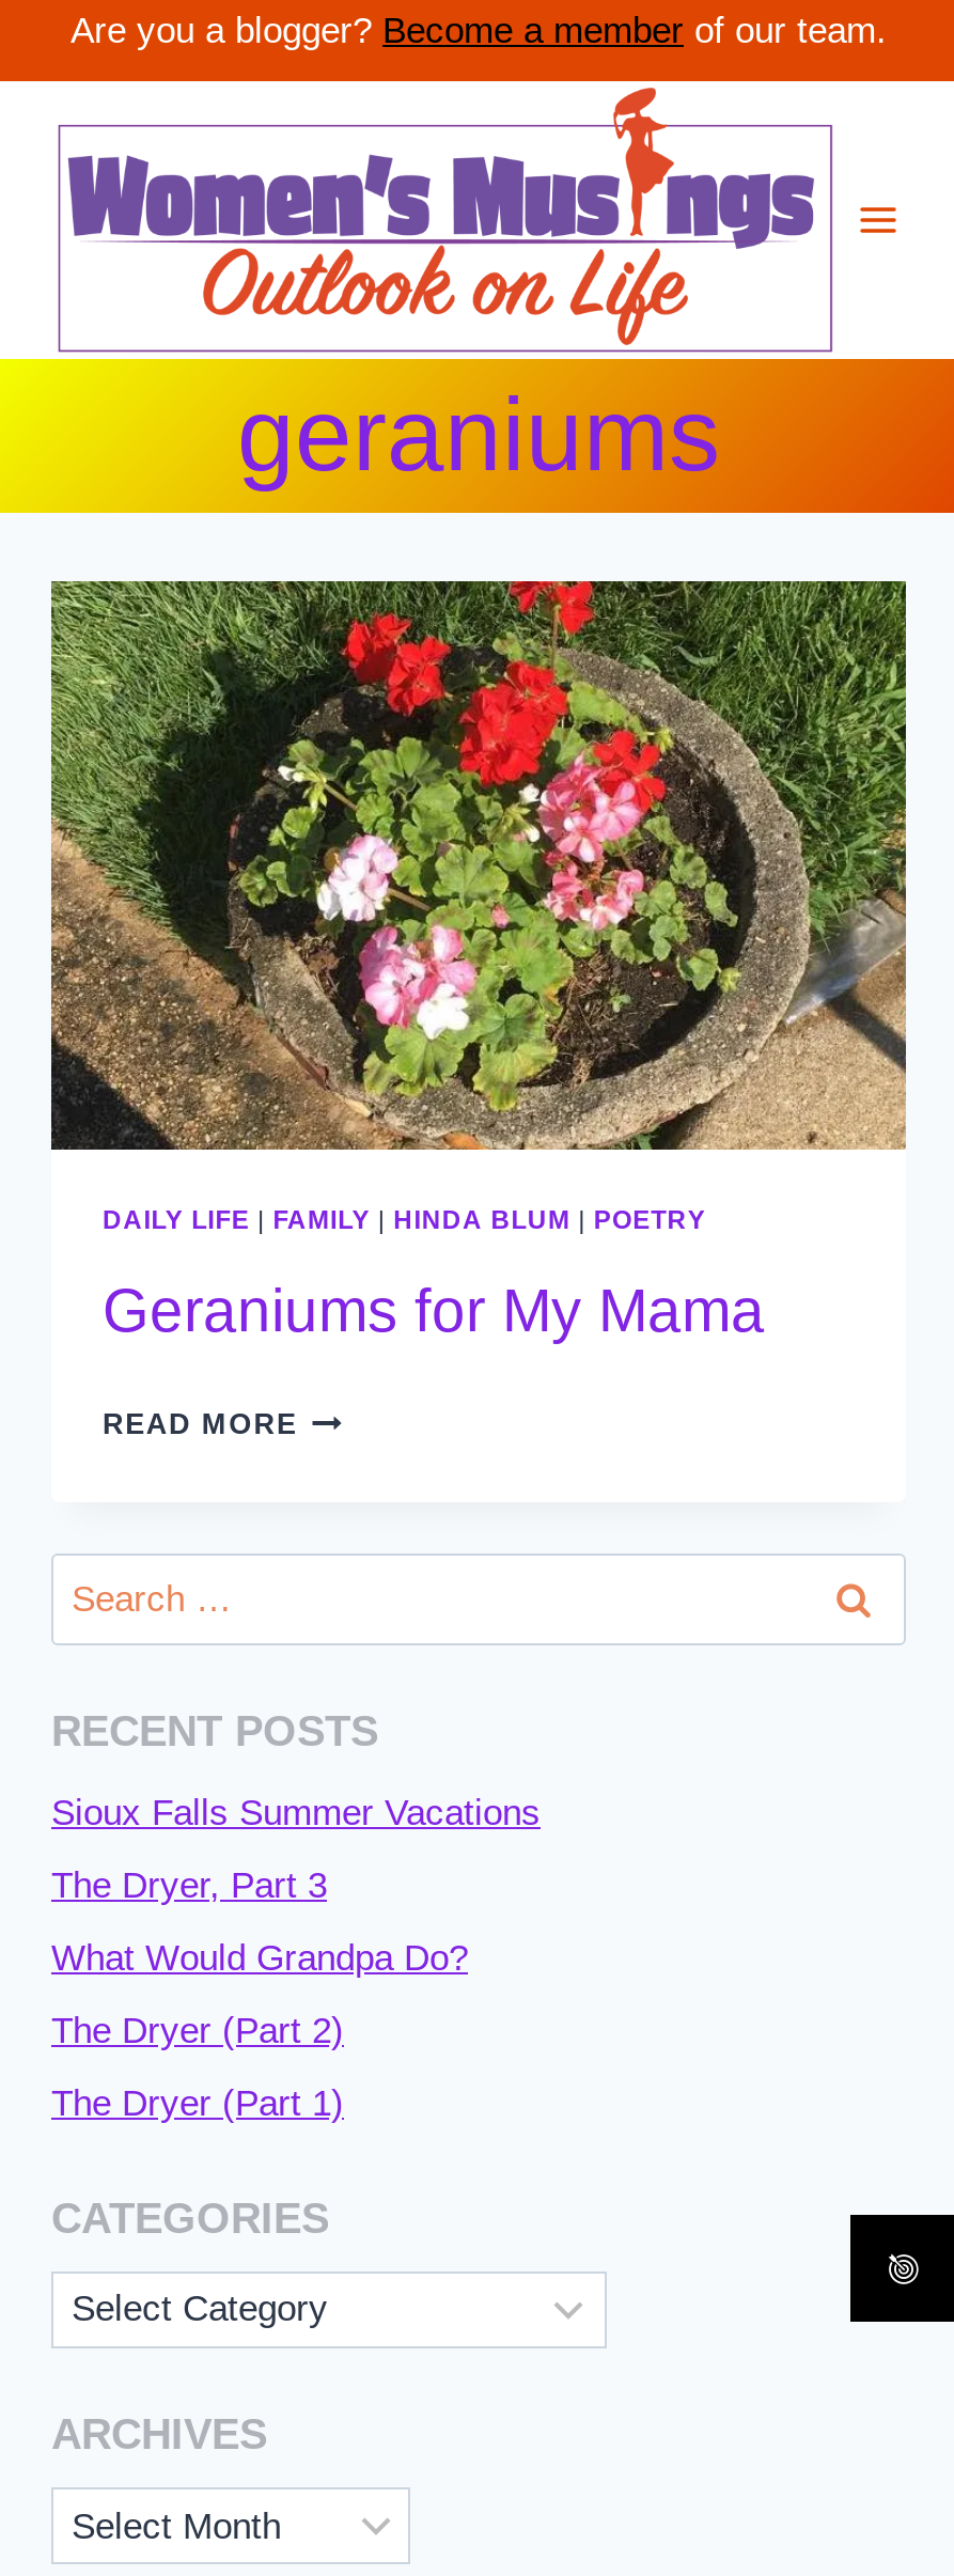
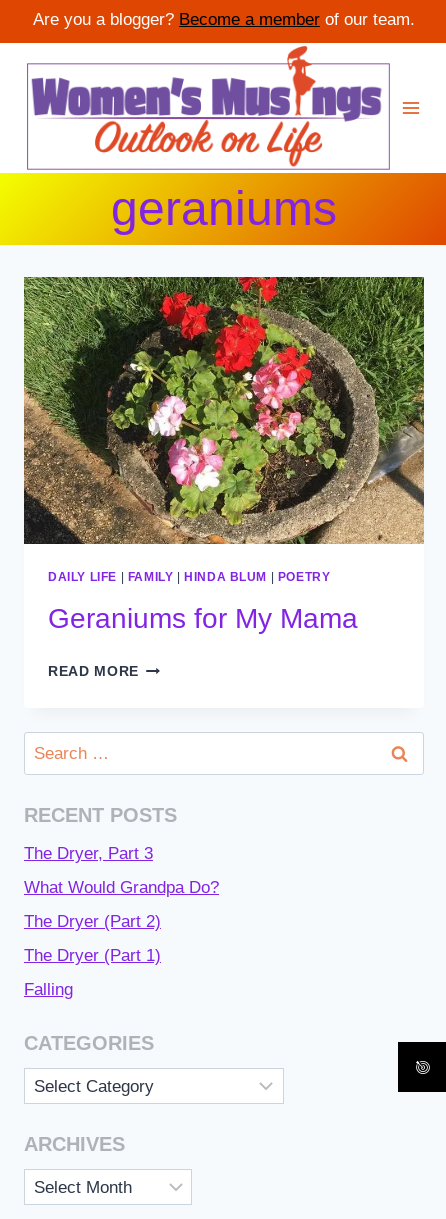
- Sioux Falls Summer Vacations

moved up: The Dryer, Part 3 | What Would Grandpa Do? | The Dryer (Part 2) | The Dryer (Part 1)

+ Falling
